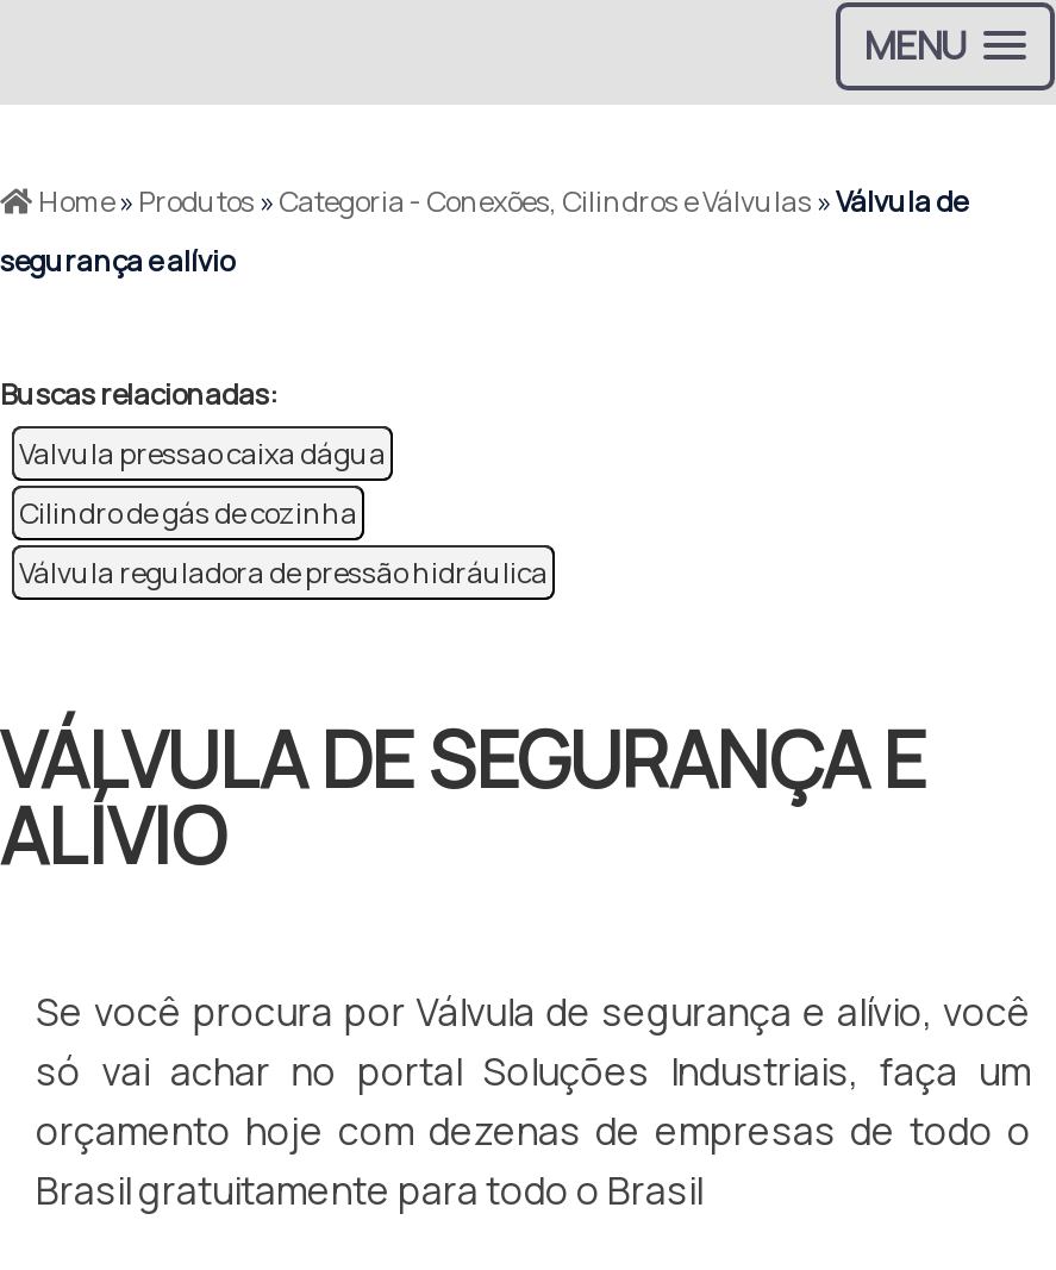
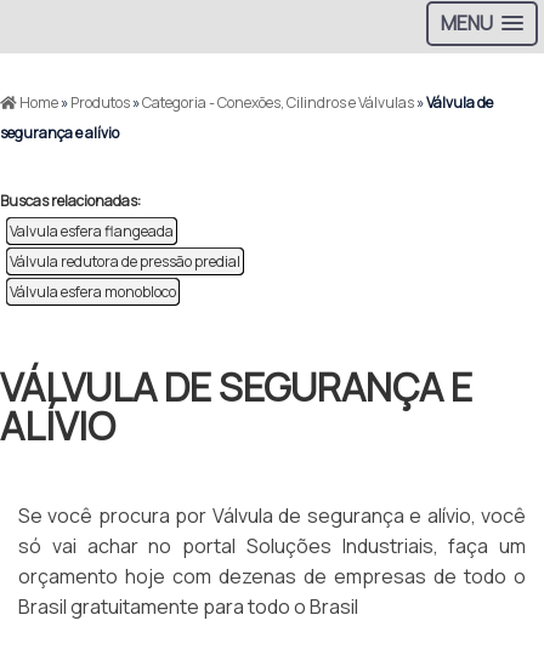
- Valvula pressao caixa dágua
+ Valvula esfera flangeada

- Cilindro de gás de cozinha
+ Válvula redutora de pressão predial

- Válvula reguladora de pressão hidráulica
+ Válvula esfera monobloco
